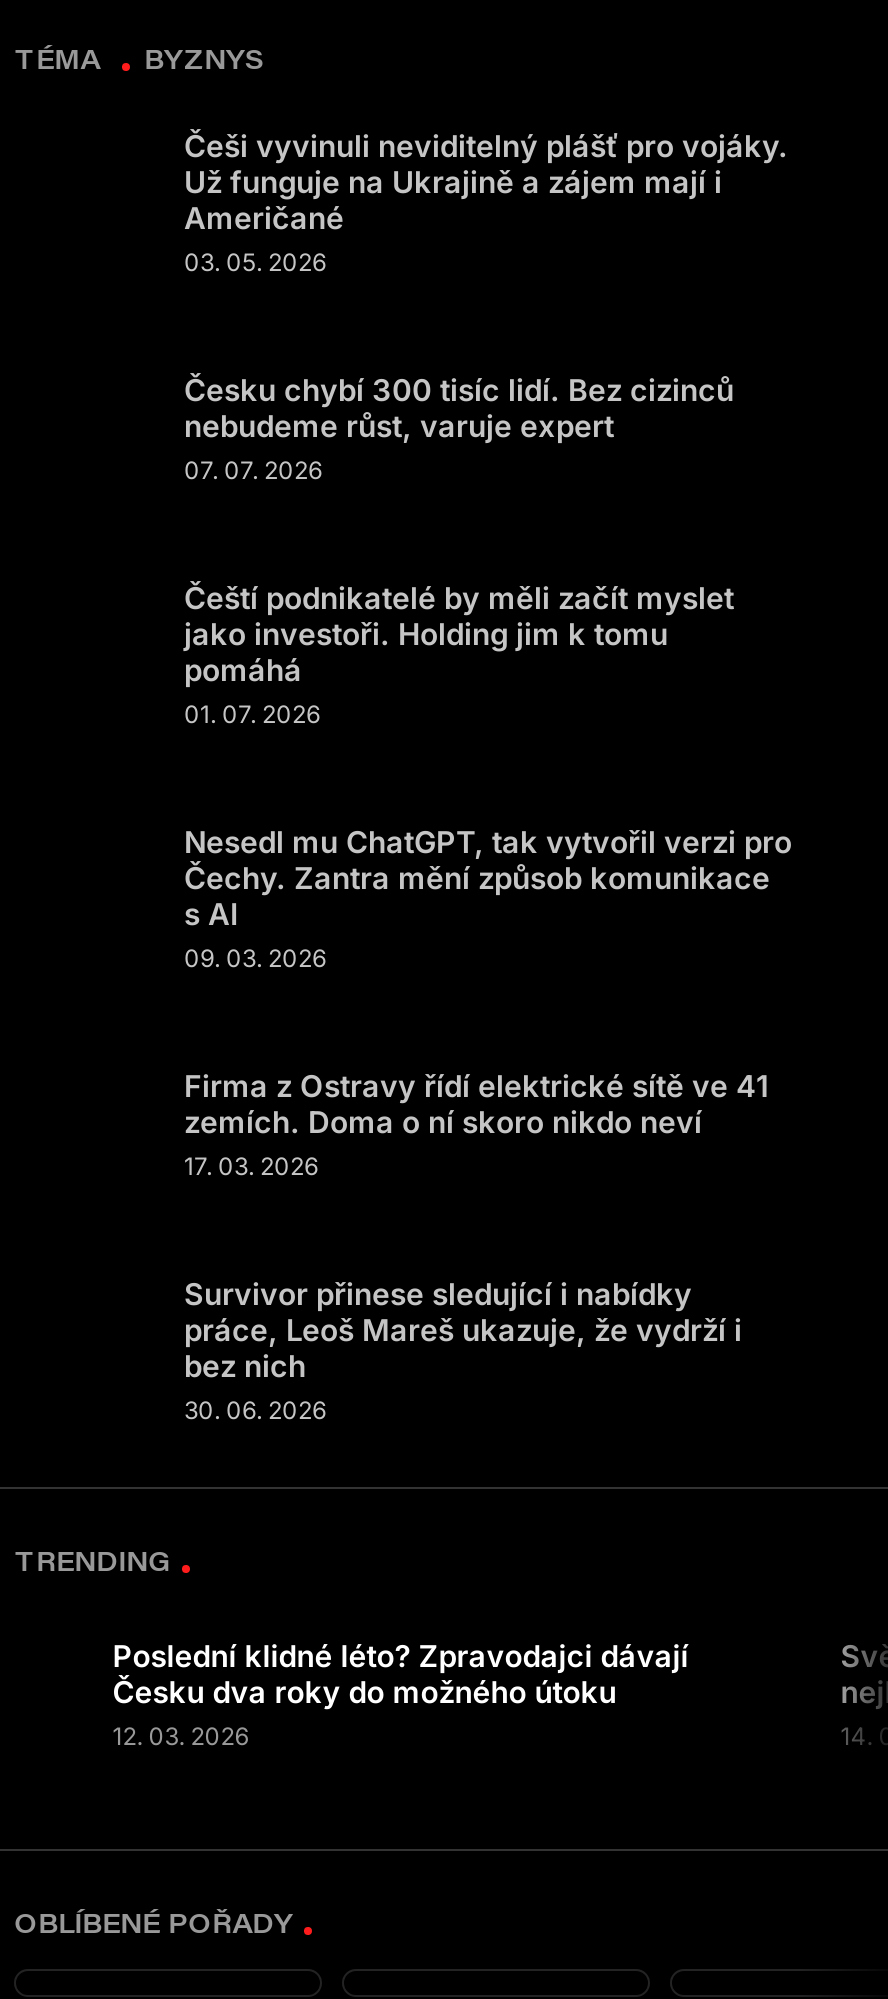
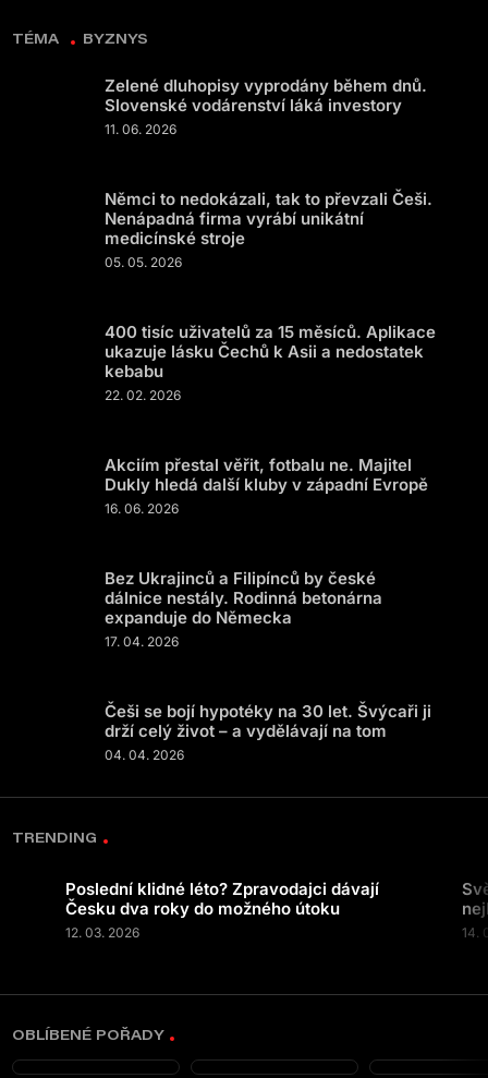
- Češi vyvinuli neviditelný plášť pro vojáky.
- Už funguje na Ukrajině a zájem mají i
- Američané
- 03. 05. 2026
+ Zelené dluhopisy vyprodány během dnů.
+ Slovenské vodárenství láká investory
+ 11. 06. 2026

- Česku chybí 300 tisíc lidí. Bez cizinců
- nebudeme růst, varuje expert
- 07. 07. 2026
+ Němci to nedokázali, tak to převzali Češi.
+ Nenápadná firma vyrábí unikátní
+ medicínské stroje
+ 05. 05. 2026

- Čeští podnikatelé by měli začít myslet
- jako investoři. Holding jim k tomu
- pomáhá
- 01. 07. 2026
+ 400 tisíc uživatelů za 15 měsíců. Aplikace
+ ukazuje lásku Čechů k Asii a nedostatek
+ kebabu
+ 22. 02. 2026

- Nesedl mu ChatGPT, tak vytvořil verzi pro
- Čechy. Zantra mění způsob komunikace
- s AI
- 09. 03. 2026
+ Akciím přestal věřit, fotbalu ne. Majitel
+ Dukly hledá další kluby v západní Evropě
+ 16. 06. 2026

- Firma z Ostravy řídí elektrické sítě ve 41
- zemích. Doma o ní skoro nikdo neví
- 17. 03. 2026
+ Bez Ukrajinců a Filipínců by české
+ dálnice nestály. Rodinná betonárna
+ expanduje do Německa
+ 17. 04. 2026

- Survivor přinese sledující i nabídky
- práce, Leoš Mareš ukazuje, že vydrží i
- bez nich
- 30. 06. 2026
+ Češi se bojí hypotéky na 30 let. Švýcaři ji
+ drží celý život – a vydělávají na tom
+ 04. 04. 2026
